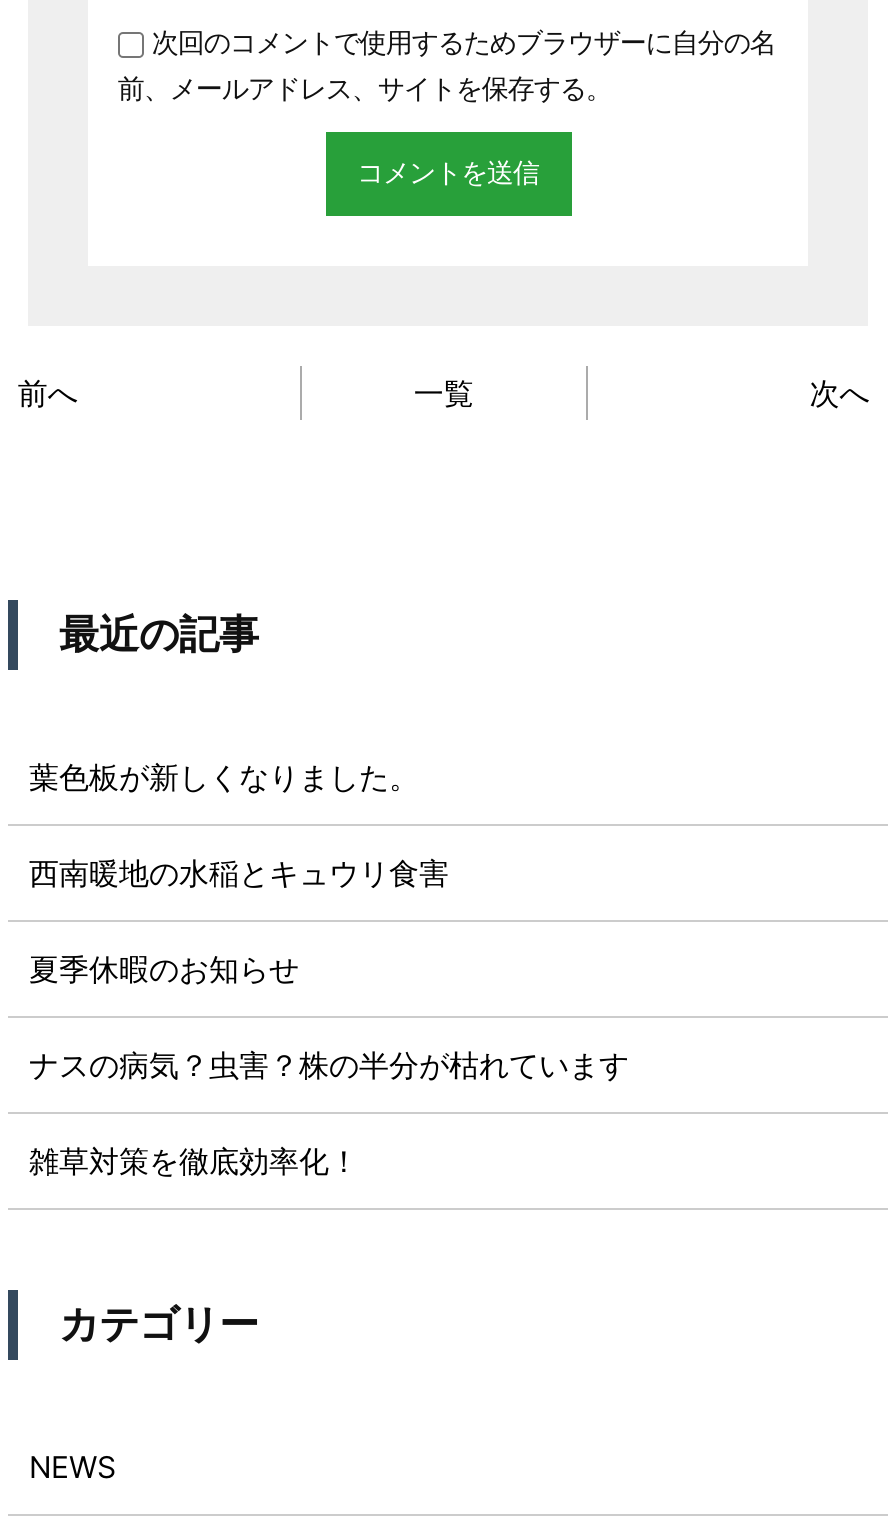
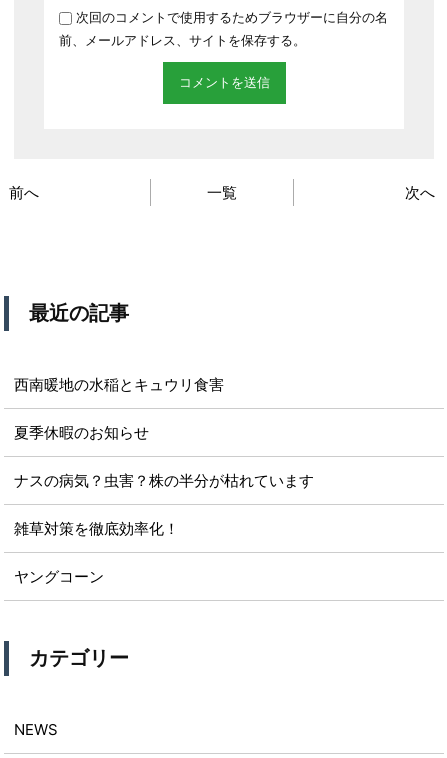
- 葉色板が新しくなりました。

moved up: 西南暖地の水稲とキュウリ食害 | 夏季休暇のお知らせ | ナスの病気？虫害？株の半分が枯れています | 雑草対策を徹底効率化！

+ ヤングコーン
